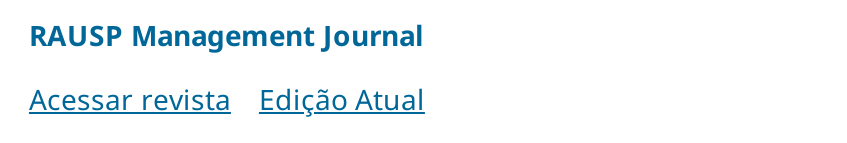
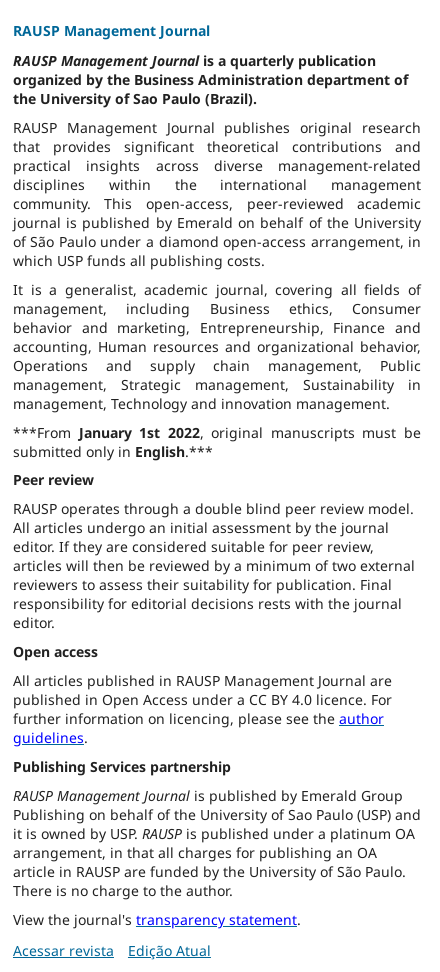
+ RAUSP Management Journal is a quarterly publication
+ organized by the Business Administration department of
+ the University of Sao Paulo (Brazil).
+ RAUSP Management Journal publishes original research
+ that provides significant theoretical contributions and
+ practical insights across diverse management-related
+ disciplines within the international management
+ community. This open-access, peer-reviewed academic
+ journal is published by Emerald on behalf of the University
+ of São Paulo under a diamond open-access arrangement, in
+ which USP funds all publishing costs.
+ It is a generalist, academic journal, covering all fields of
+ management, including Business ethics, Consumer
+ behavior and marketing, Entrepreneurship, Finance and
+ accounting, Human resources and organizational behavior,
+ Operations and supply chain management, Public
+ management, Strategic management, Sustainability in
+ management, Technology and innovation management.
+ ***From January 1st 2022, original manuscripts must be
+ submitted only in English.***
+ Peer review
+ RAUSP operates through a double blind peer review model.
+ All articles undergo an initial assessment by the journal
+ editor. If they are considered suitable for peer review,
+ articles will then be reviewed by a minimum of two external
+ reviewers to assess their suitability for publication. Final
+ responsibility for editorial decisions rests with the journal
+ editor.
+ Open access
+ All articles published in RAUSP Management Journal are
+ published in Open Access under a CC BY 4.0 licence. For
+ further information on licencing, please see the author
+ guidelines.
+ Publishing Services partnership
+ RAUSP Management Journal is published by Emerald Group
+ Publishing on behalf of the University of Sao Paulo (USP) and
+ it is owned by USP. RAUSP is published under a platinum OA
+ arrangement, in that all charges for publishing an OA
+ article in RAUSP are funded by the University of São Paulo.
+ There is no charge to the author.
+ View the journal's transparency statement.
